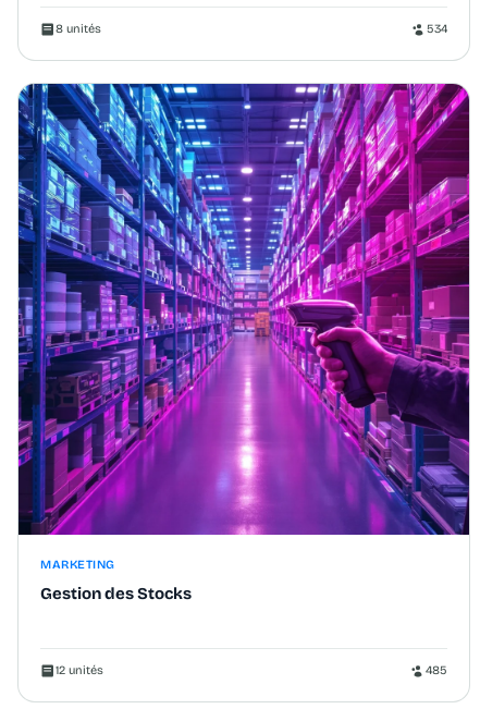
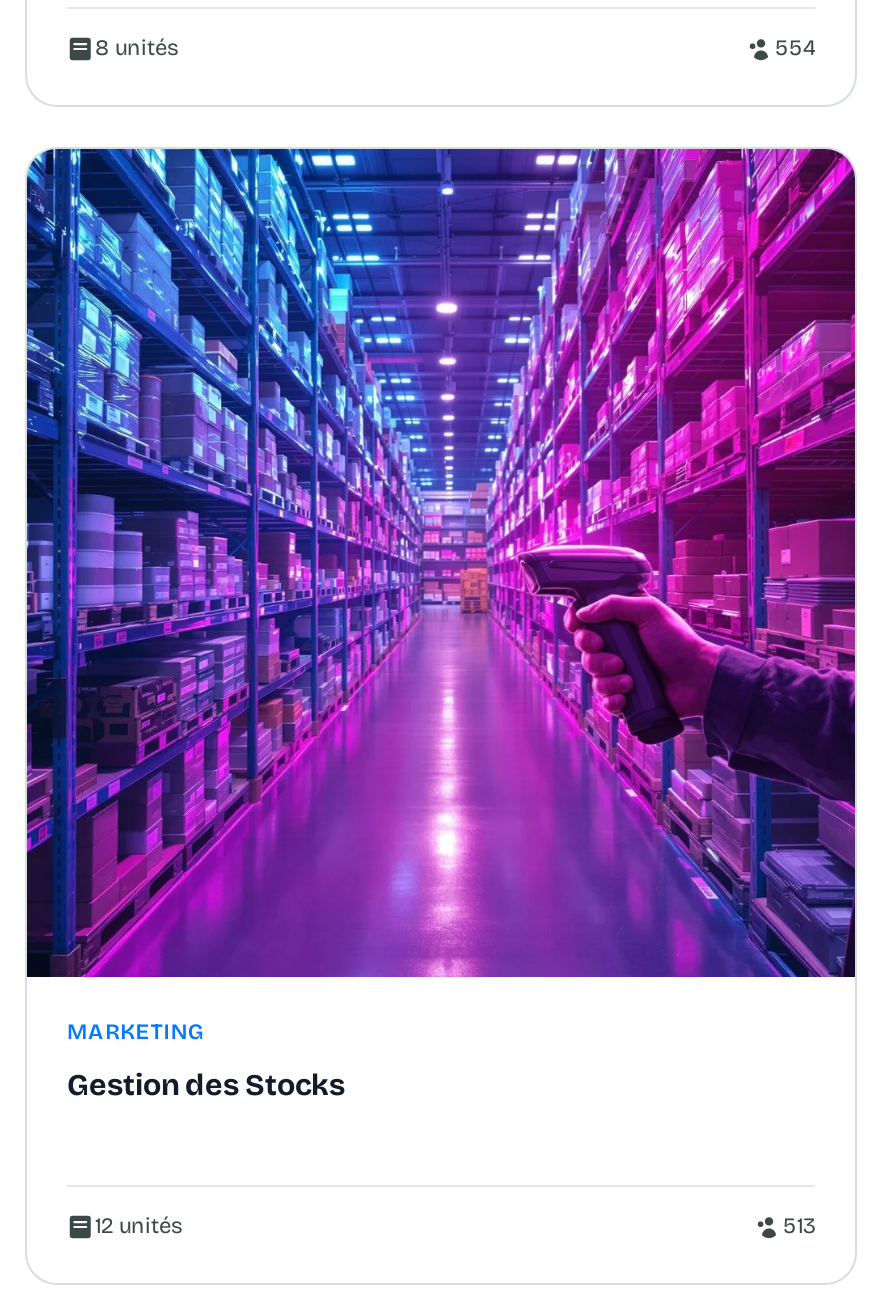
- 534
+ 554

- 485
+ 513
